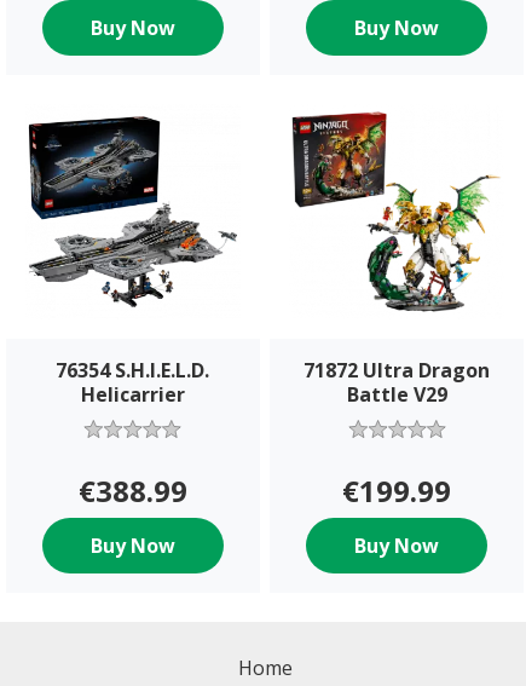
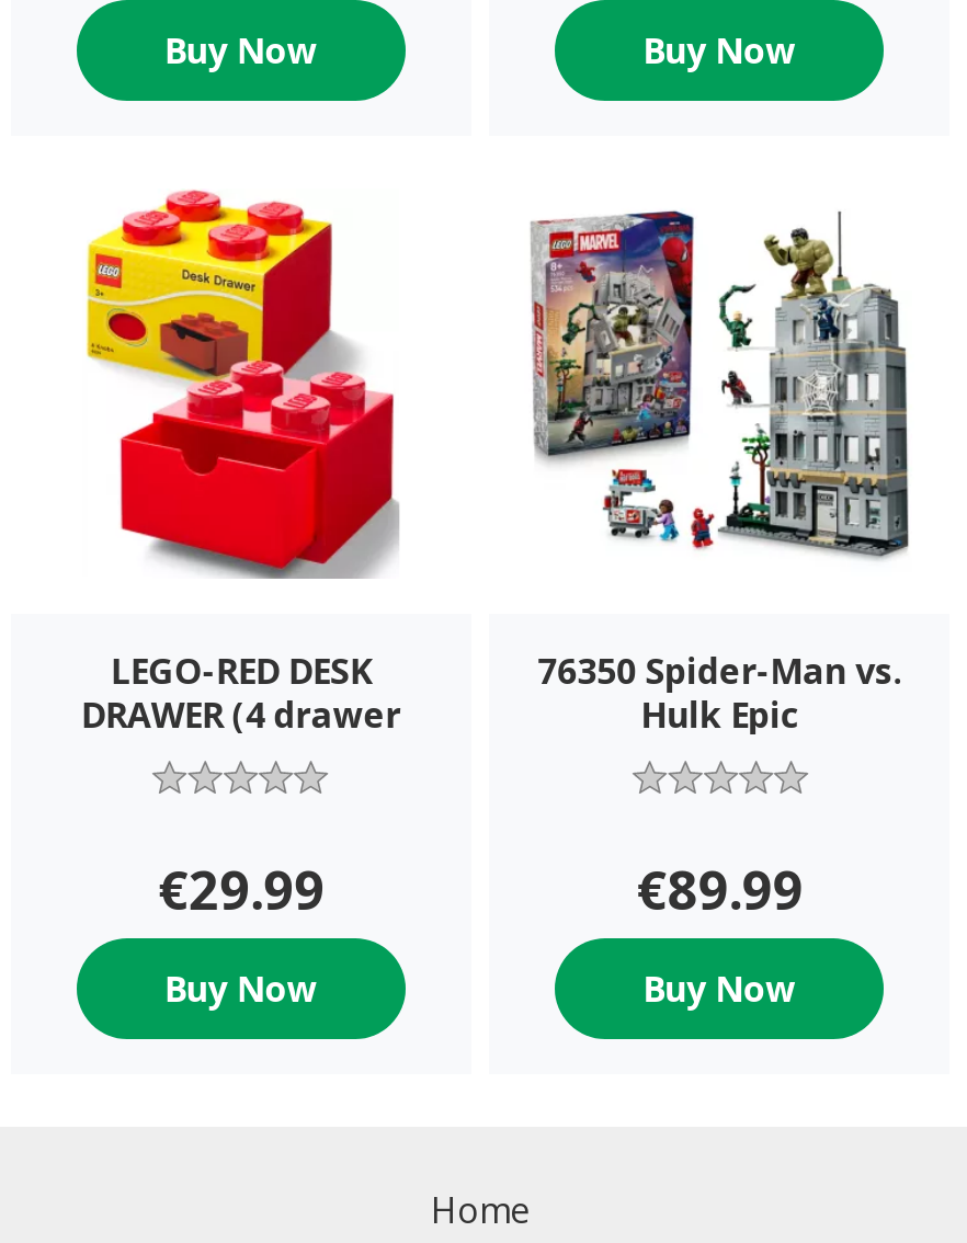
- [image]
- 76354 S.H.I.E.L.D.
- Helicarrier
+ [image]
+ LEGO-RED DESK
+ DRAWER (4 drawer

- [image]
- 71872 Ultra Dragon
- Battle V29
+ [image]
+ 76350 Spider-Man vs.
+ Hulk Epic

- €388.99
+ €29.99

- €199.99
+ €89.99
